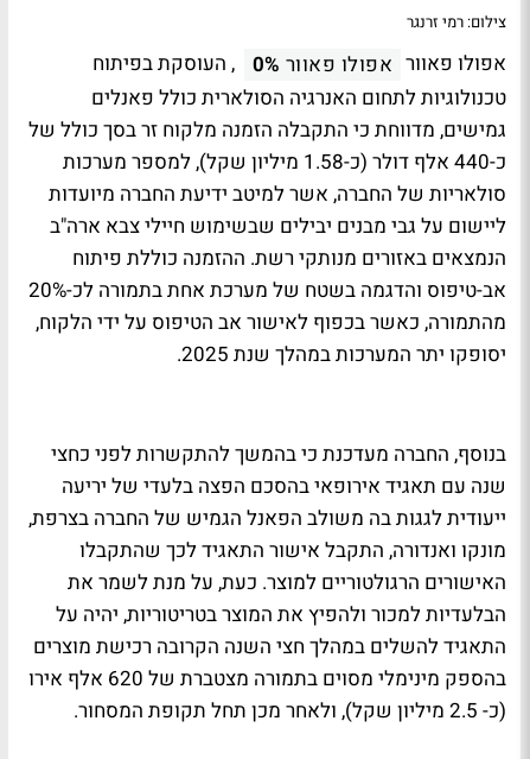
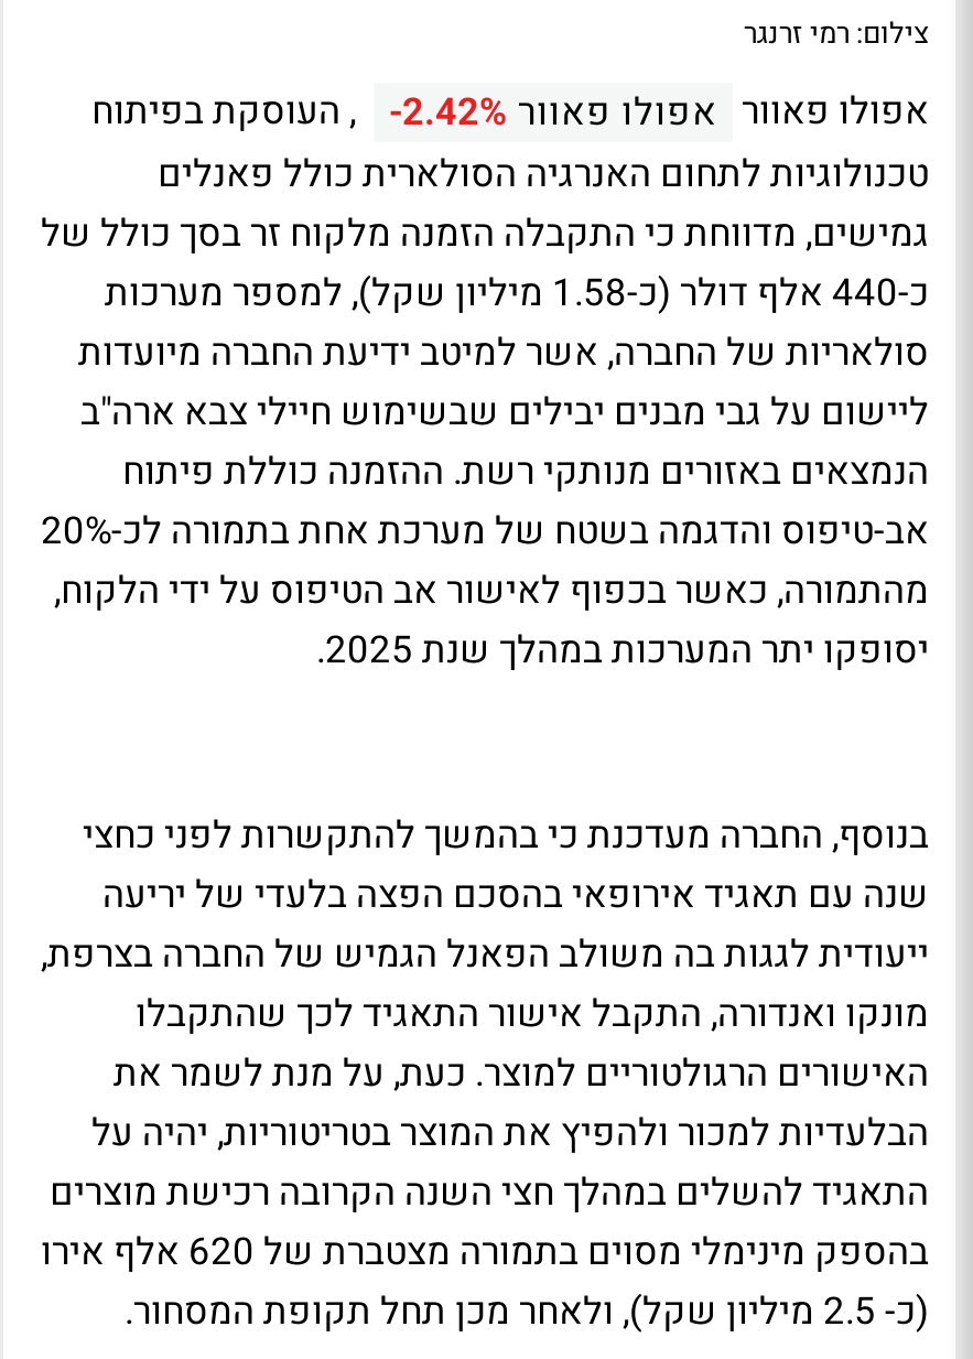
- אפולו פאוור אפולו פאוור 0% , העוסקת בפיתוח
+ אפולו פאוור אפולו פאוור -2.42% , העוסקת בפיתוח
